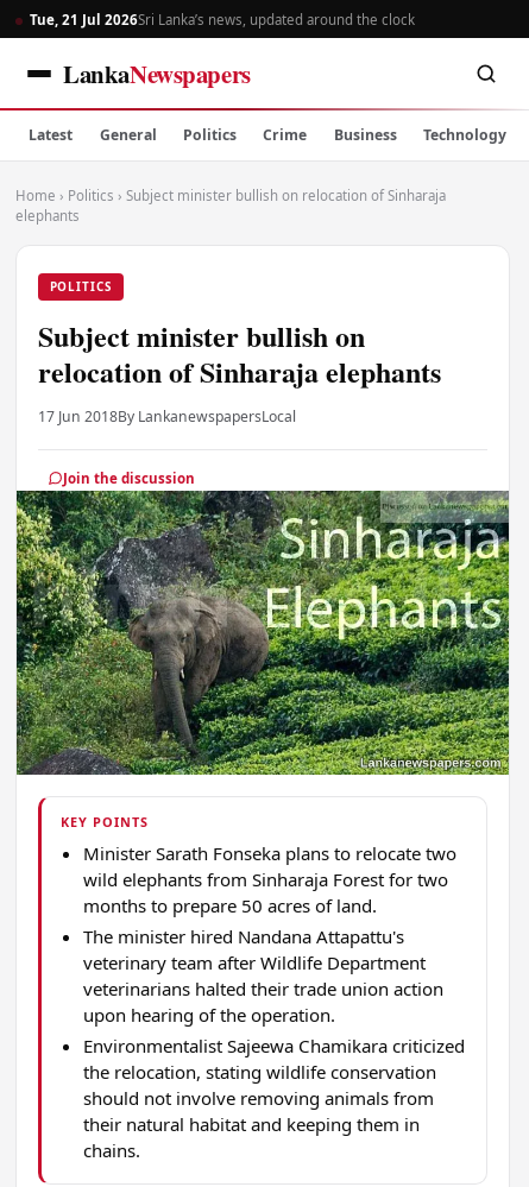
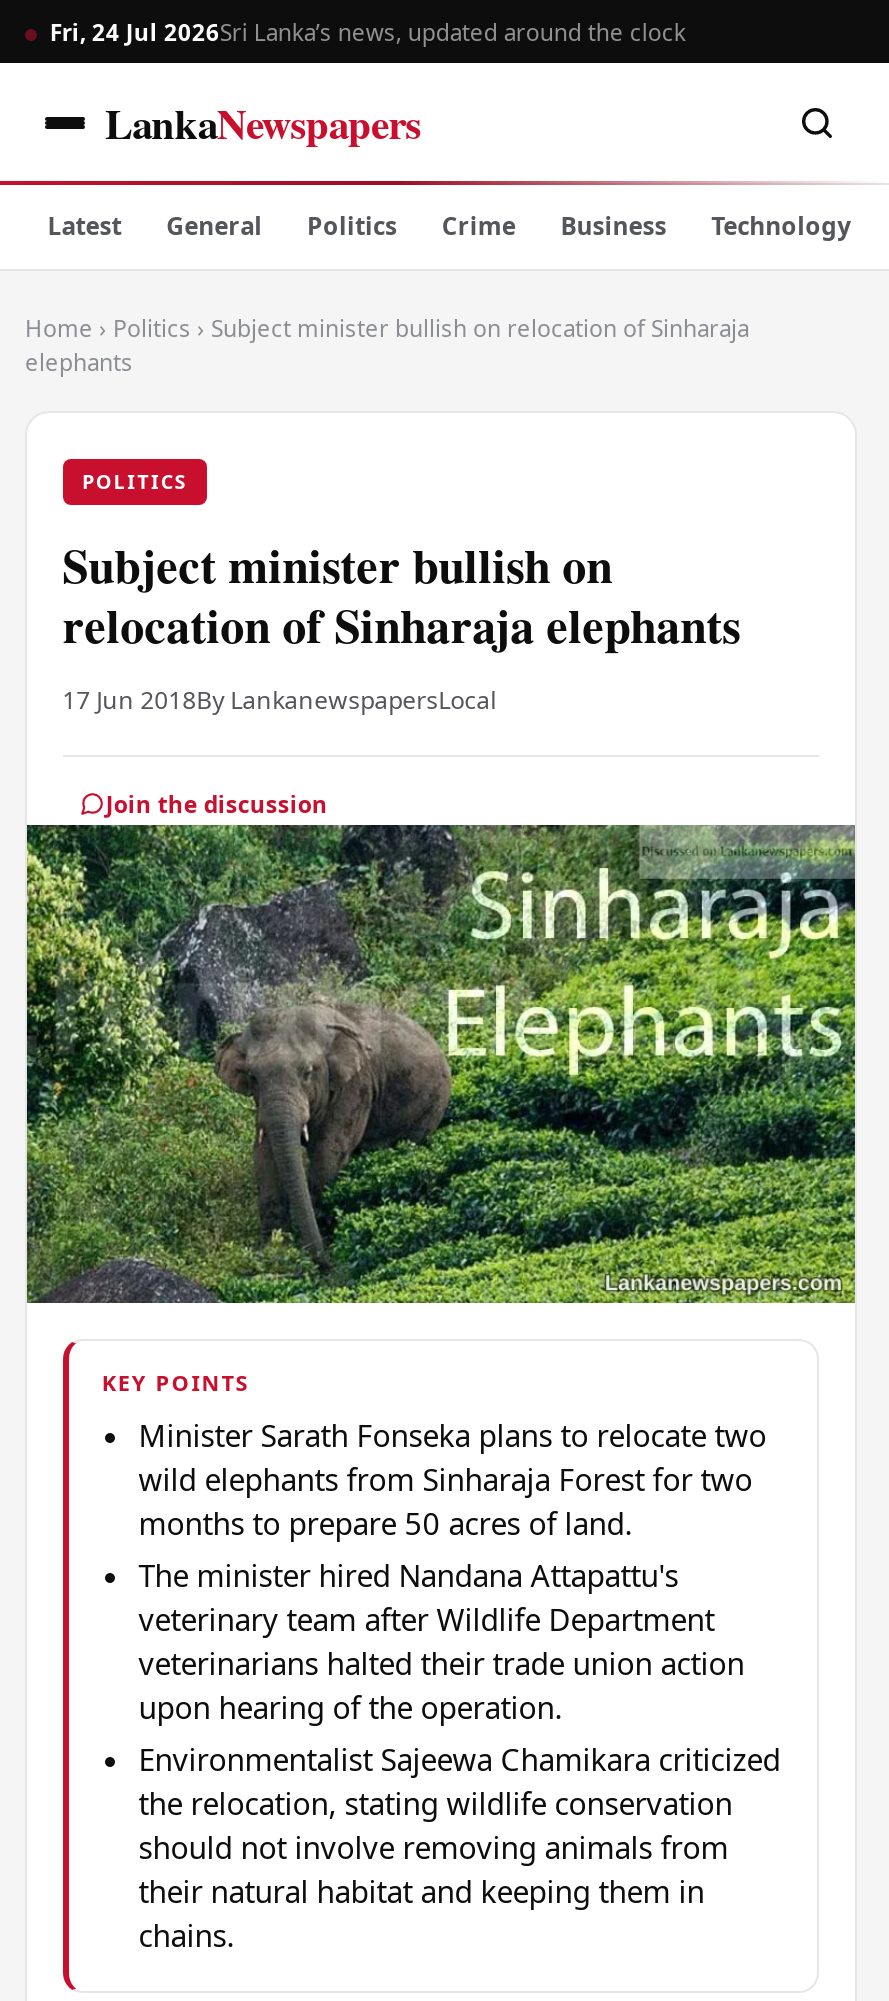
- Tue, 21 Jul 2026Sri Lanka’s news, updated around the clock
+ Fri, 24 Jul 2026Sri Lanka’s news, updated around the clock
